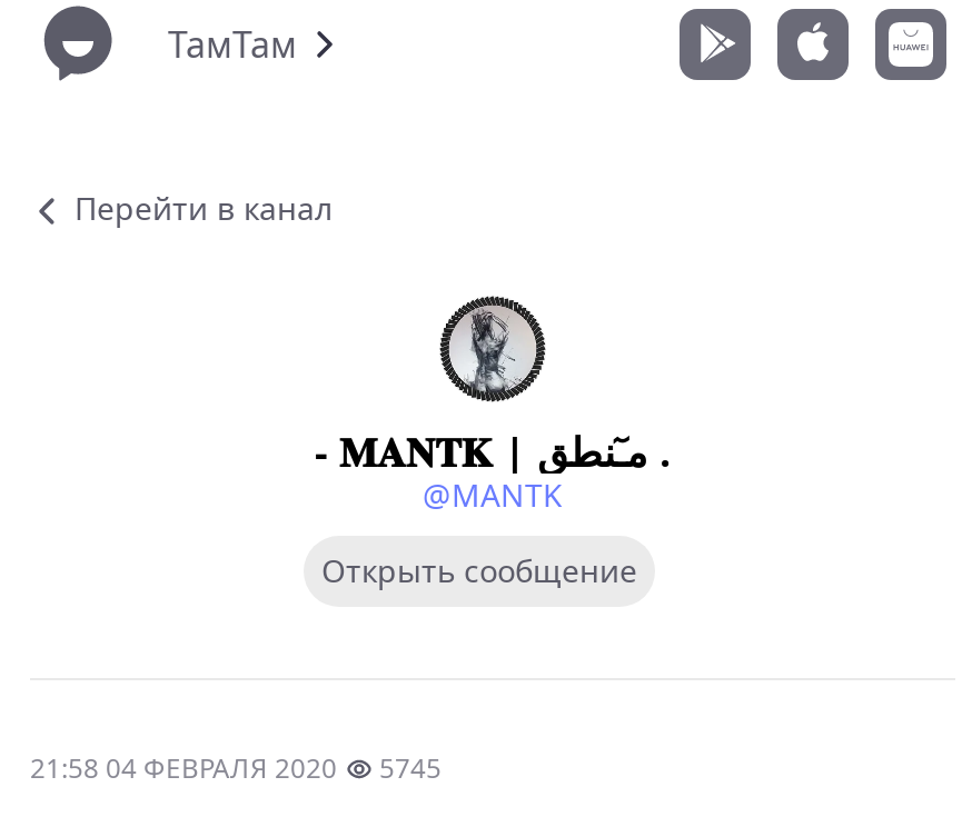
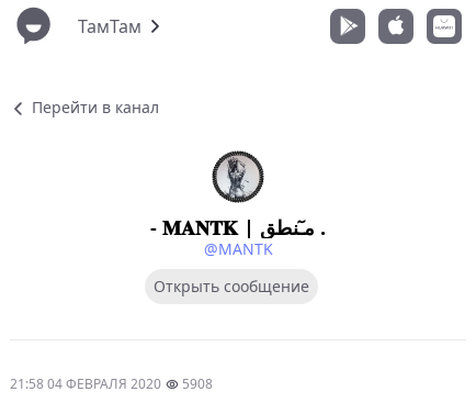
- 21:58 04 ФЕВРАЛЯ 2020 5745
+ 21:58 04 ФЕВРАЛЯ 2020 5908
